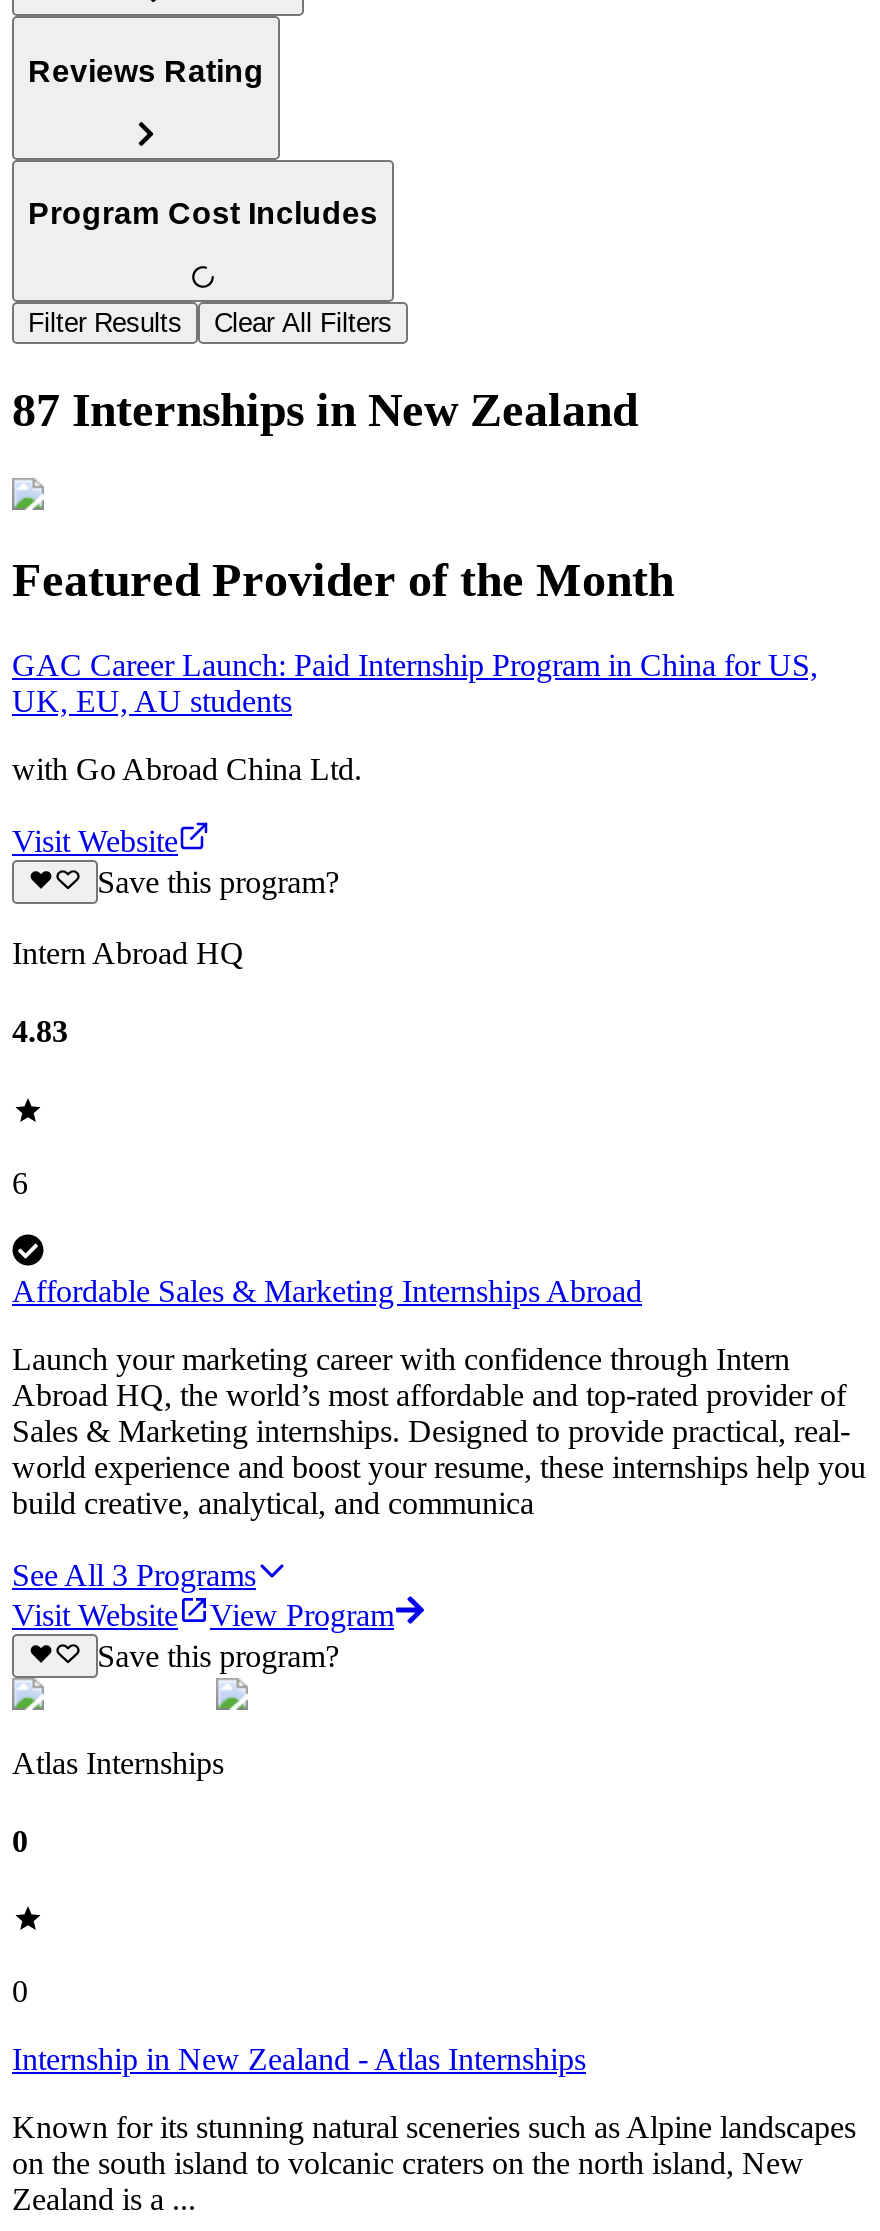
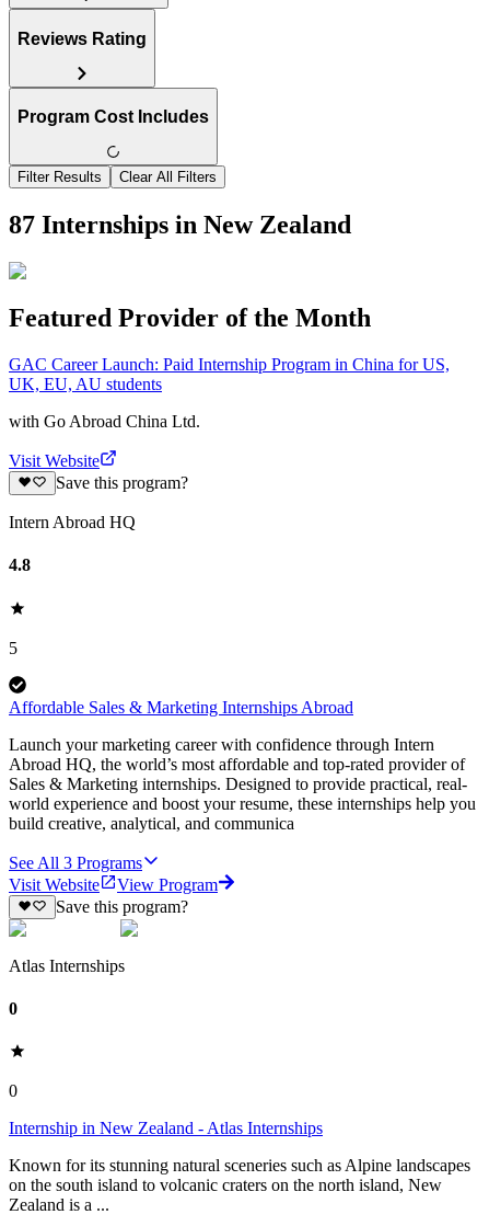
- 4.83
+ 4.8

- 6
+ 5
